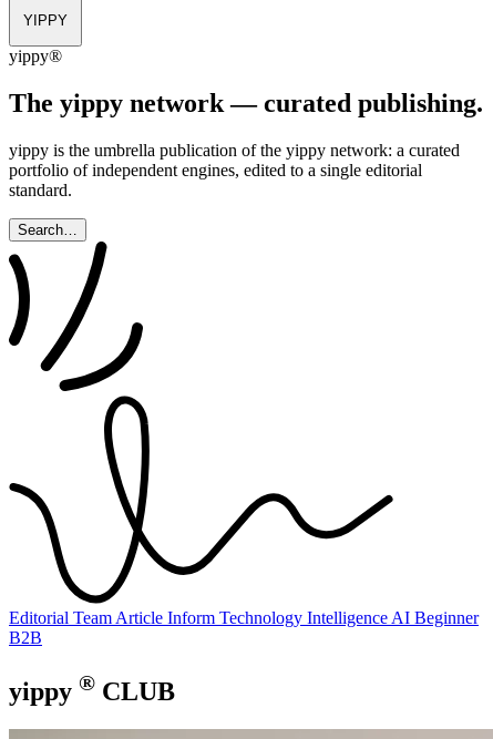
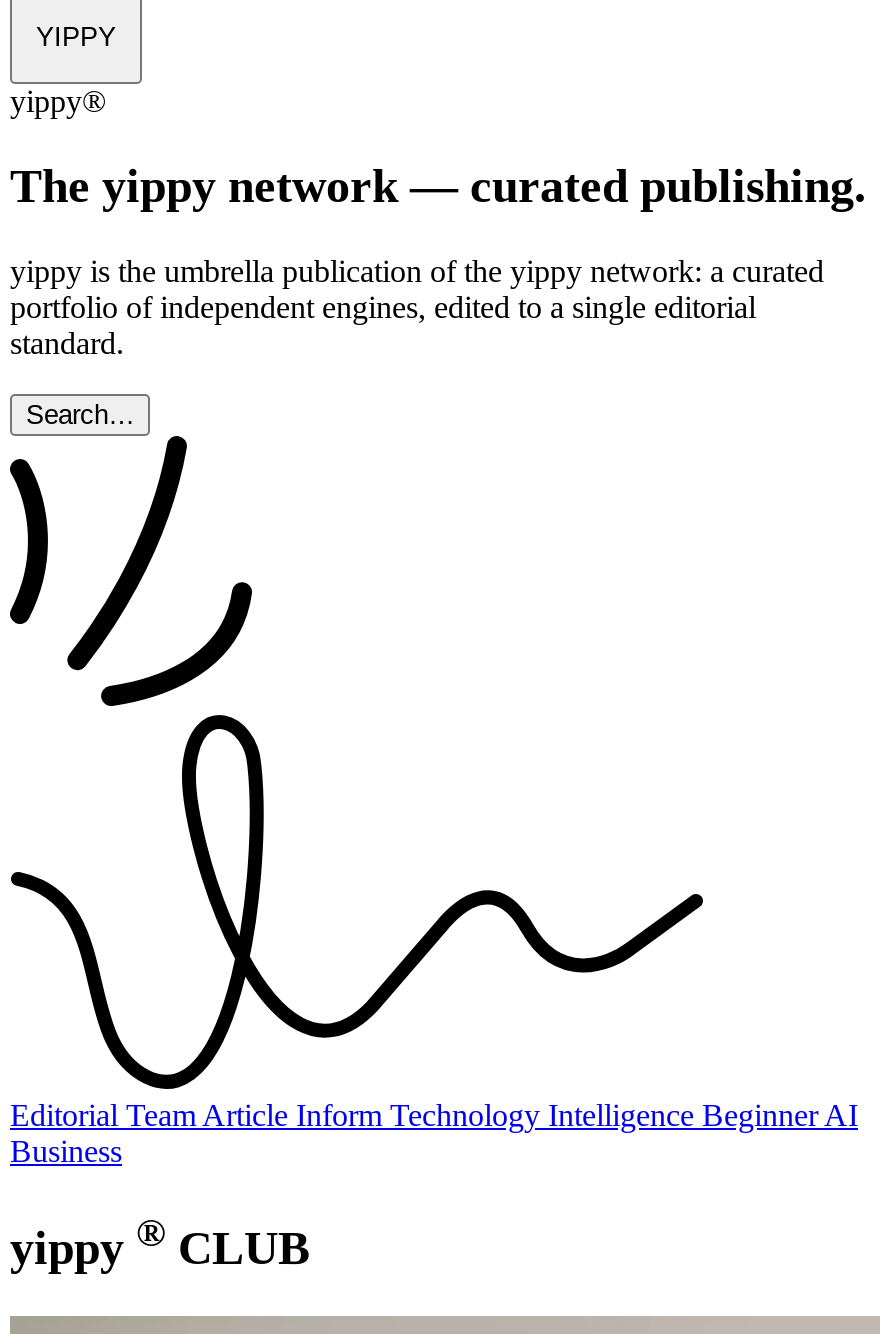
- Editorial Team Article Inform Technology Intelligence AI Beginner
- B2B
+ Editorial Team Article Inform Technology Intelligence Beginner AI
+ Business
